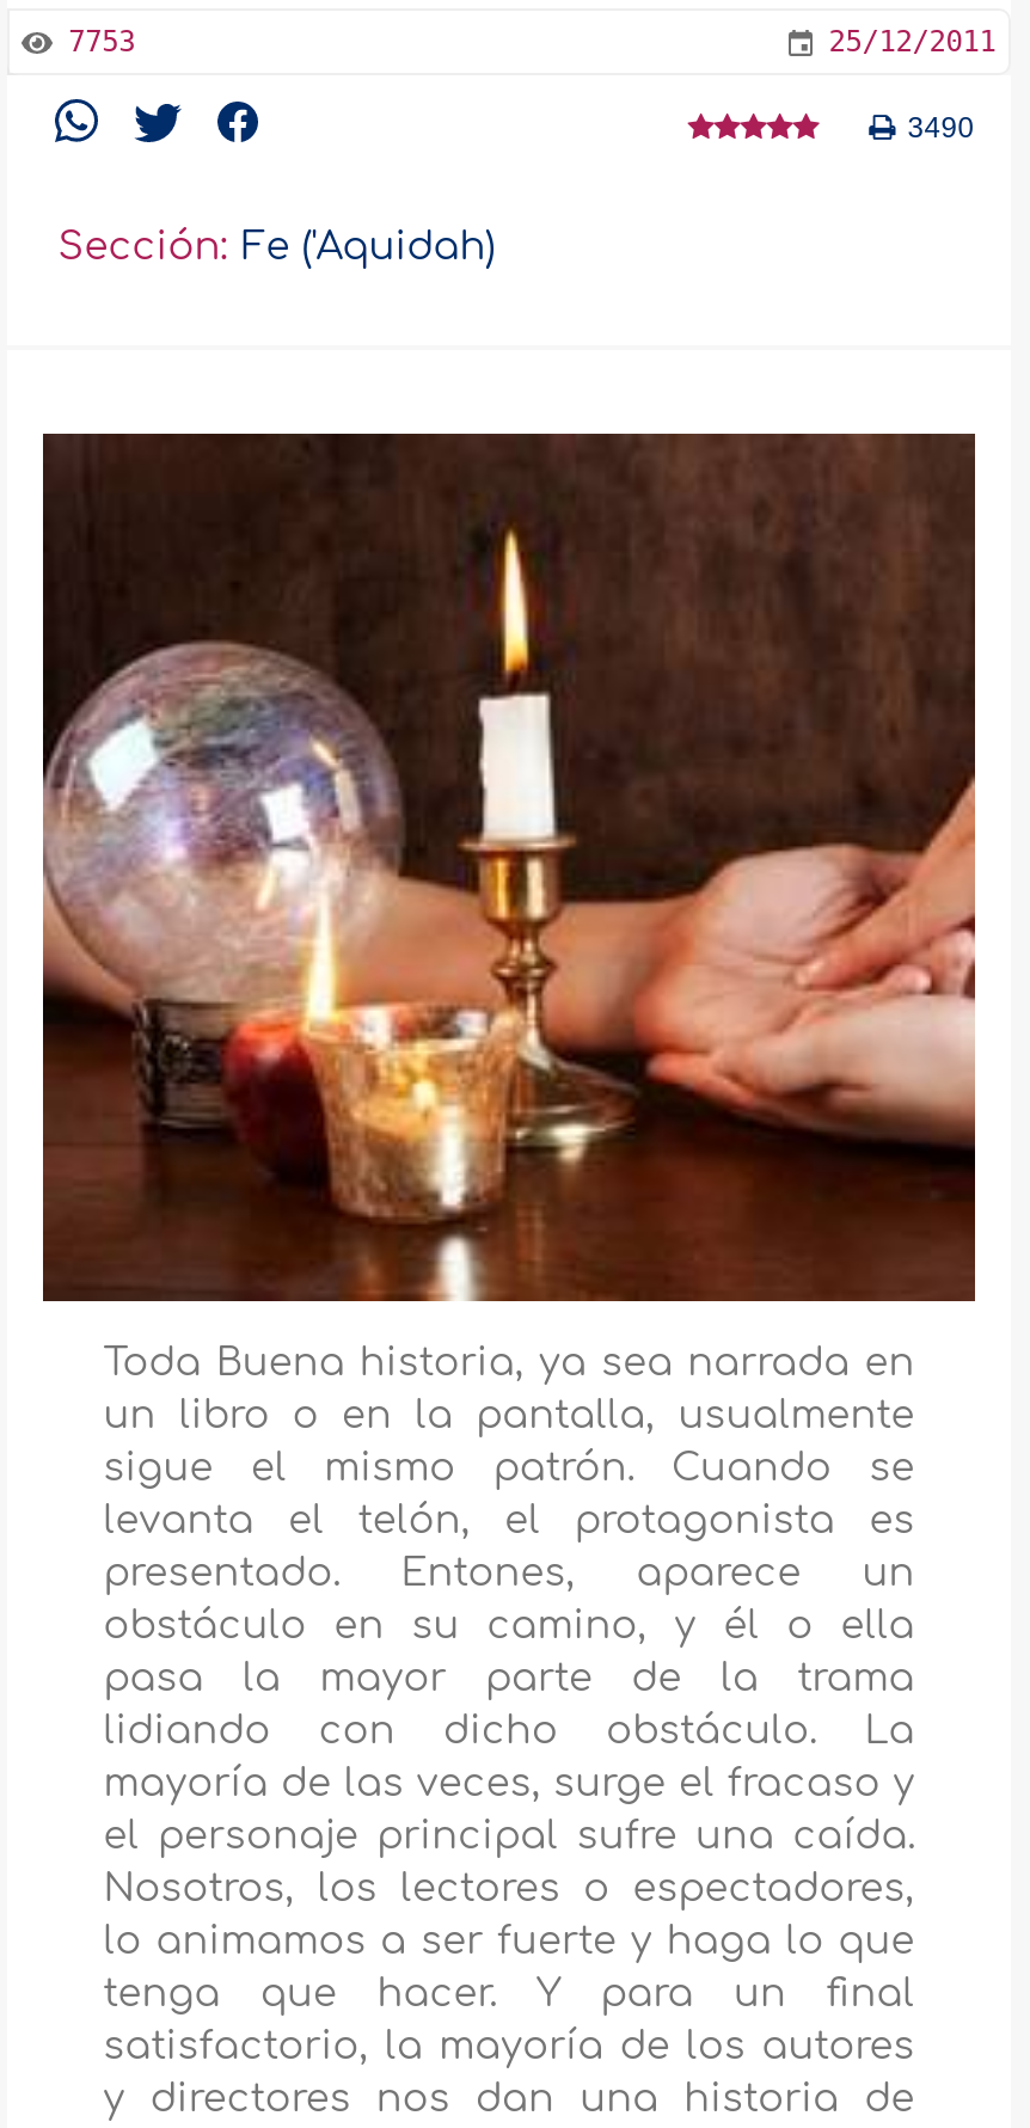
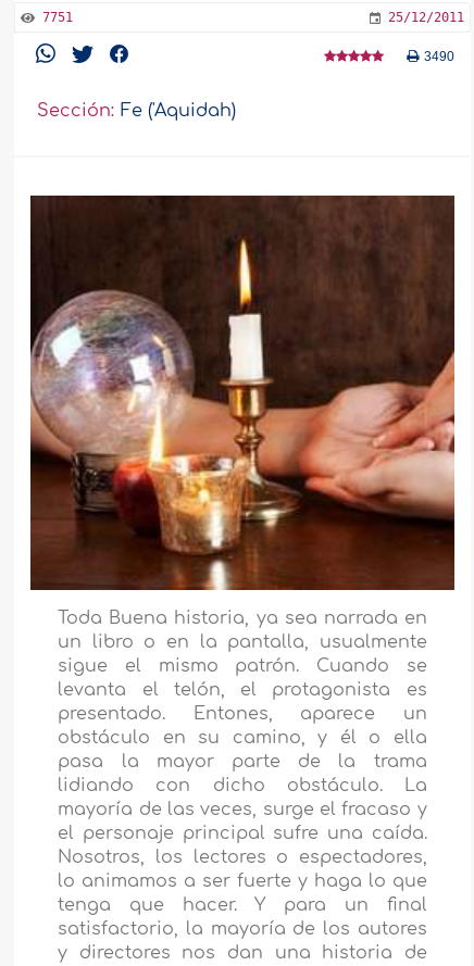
- 7753
+ 7751
